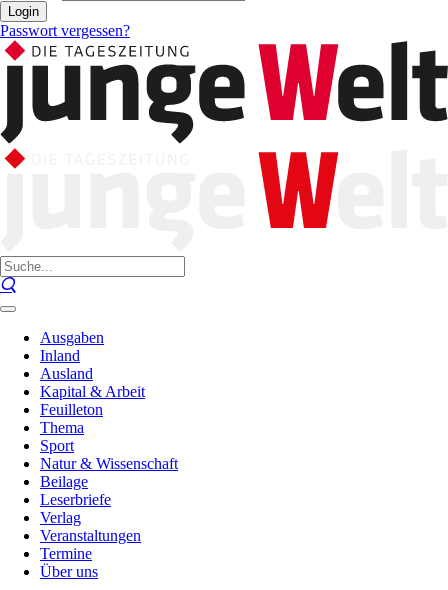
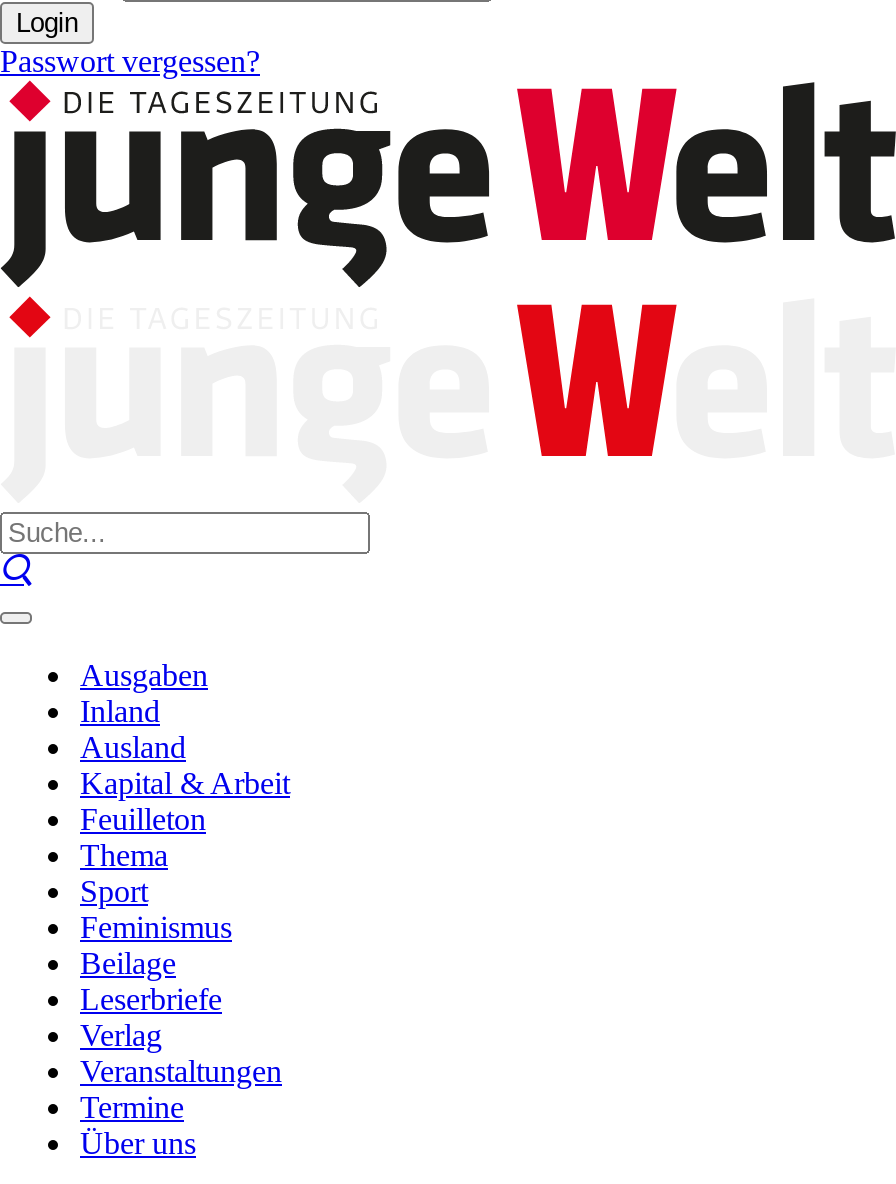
- Natur & Wissenschaft
+ Feminismus
